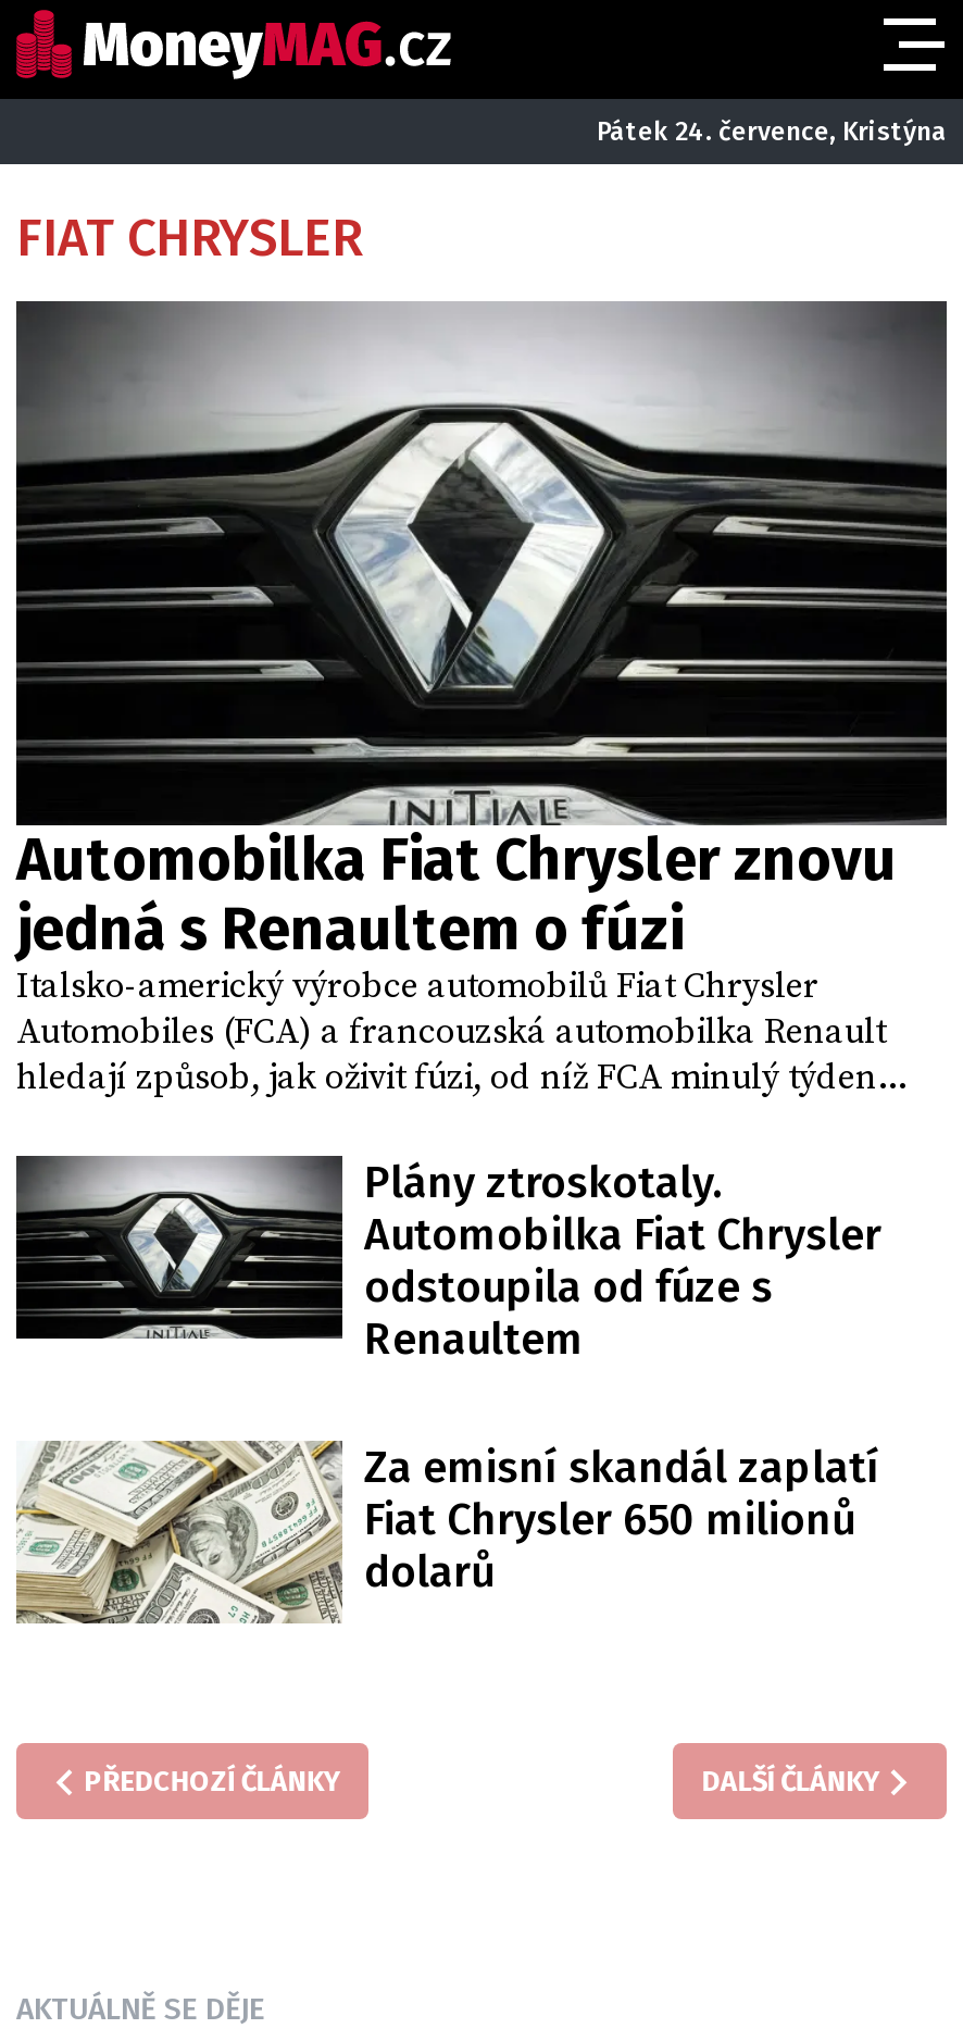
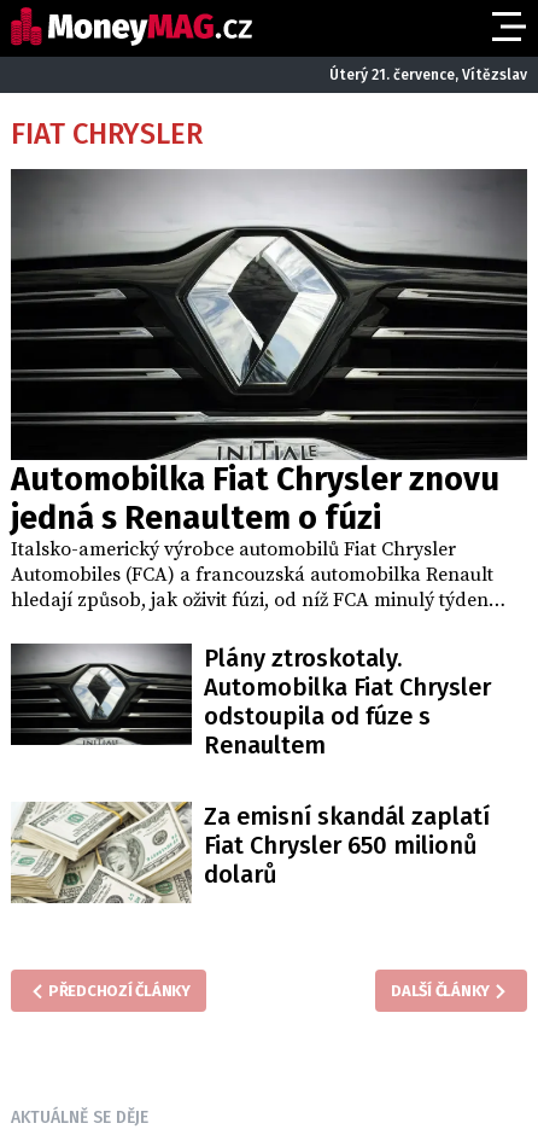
- Pátek 24. července, Kristýna
+ Úterý 21. července, Vítězslav
